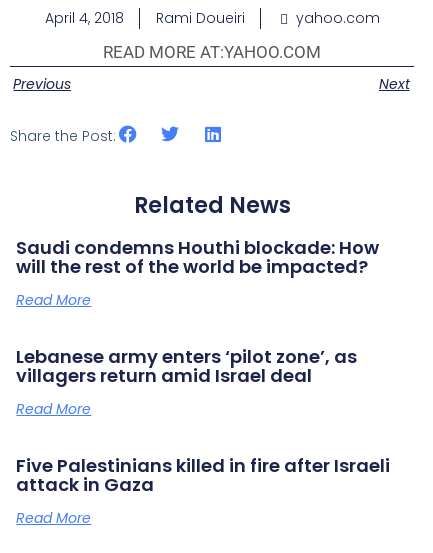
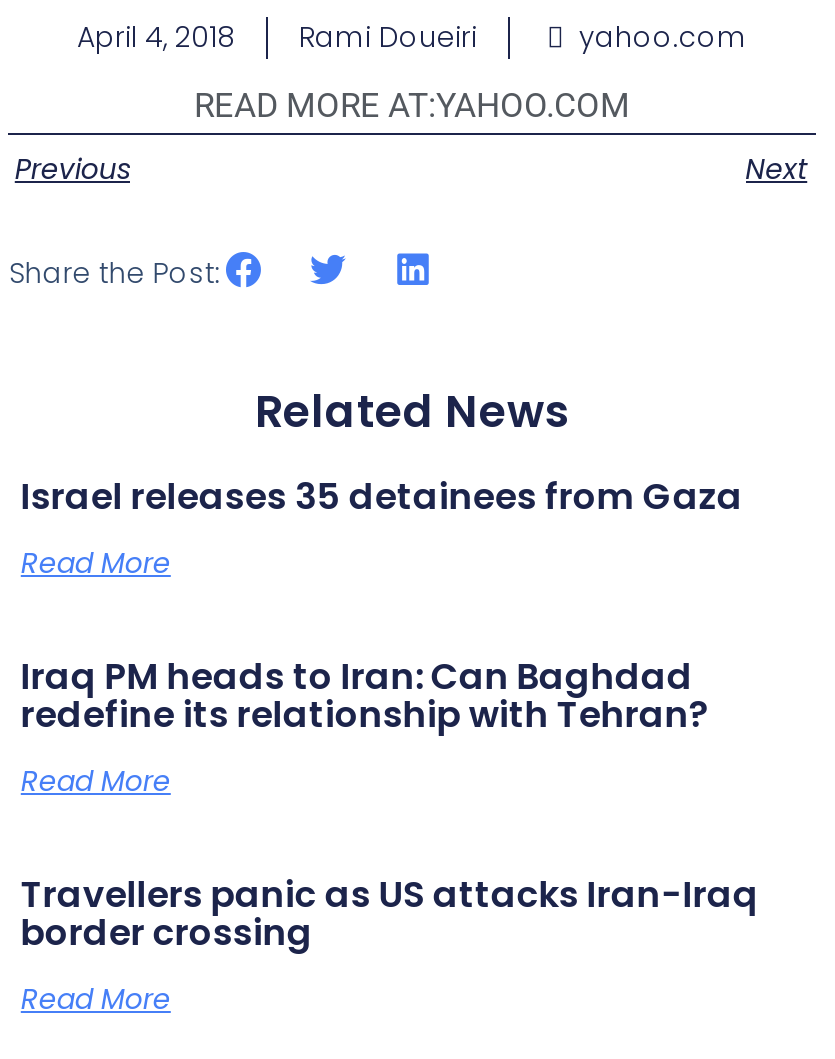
- Saudi condemns Houthi blockade: How
- will the rest of the world be impacted?
+ Israel releases 35 detainees from Gaza

- Lebanese army enters ‘pilot zone’, as
- villagers return amid Israel deal
+ Iraq PM heads to Iran: Can Baghdad
+ redefine its relationship with Tehran?

- Five Palestinians killed in fire after Israeli
- attack in Gaza
+ Travellers panic as US attacks Iran-Iraq
+ border crossing
